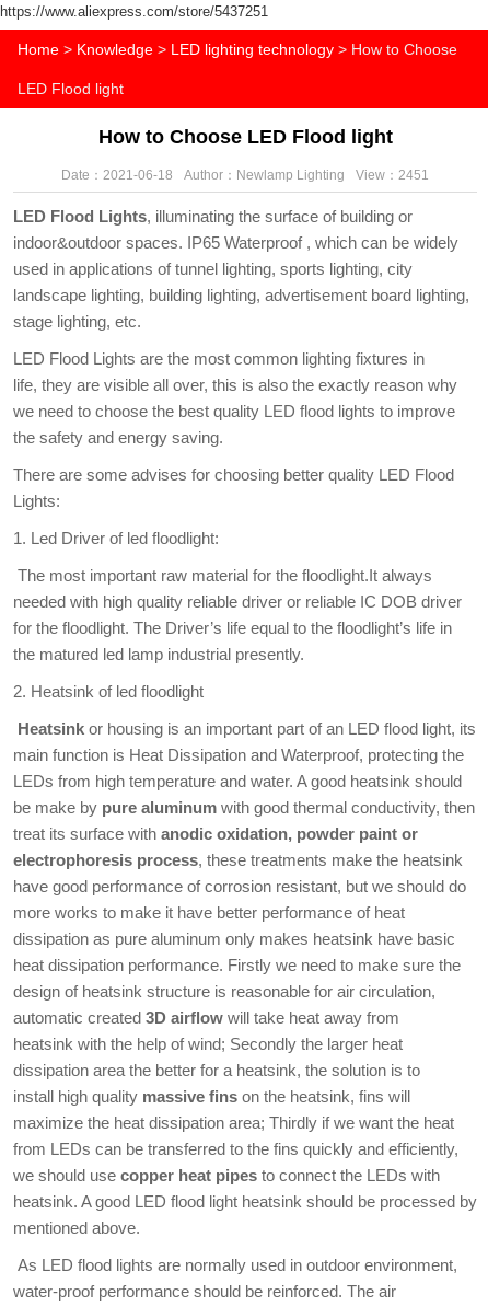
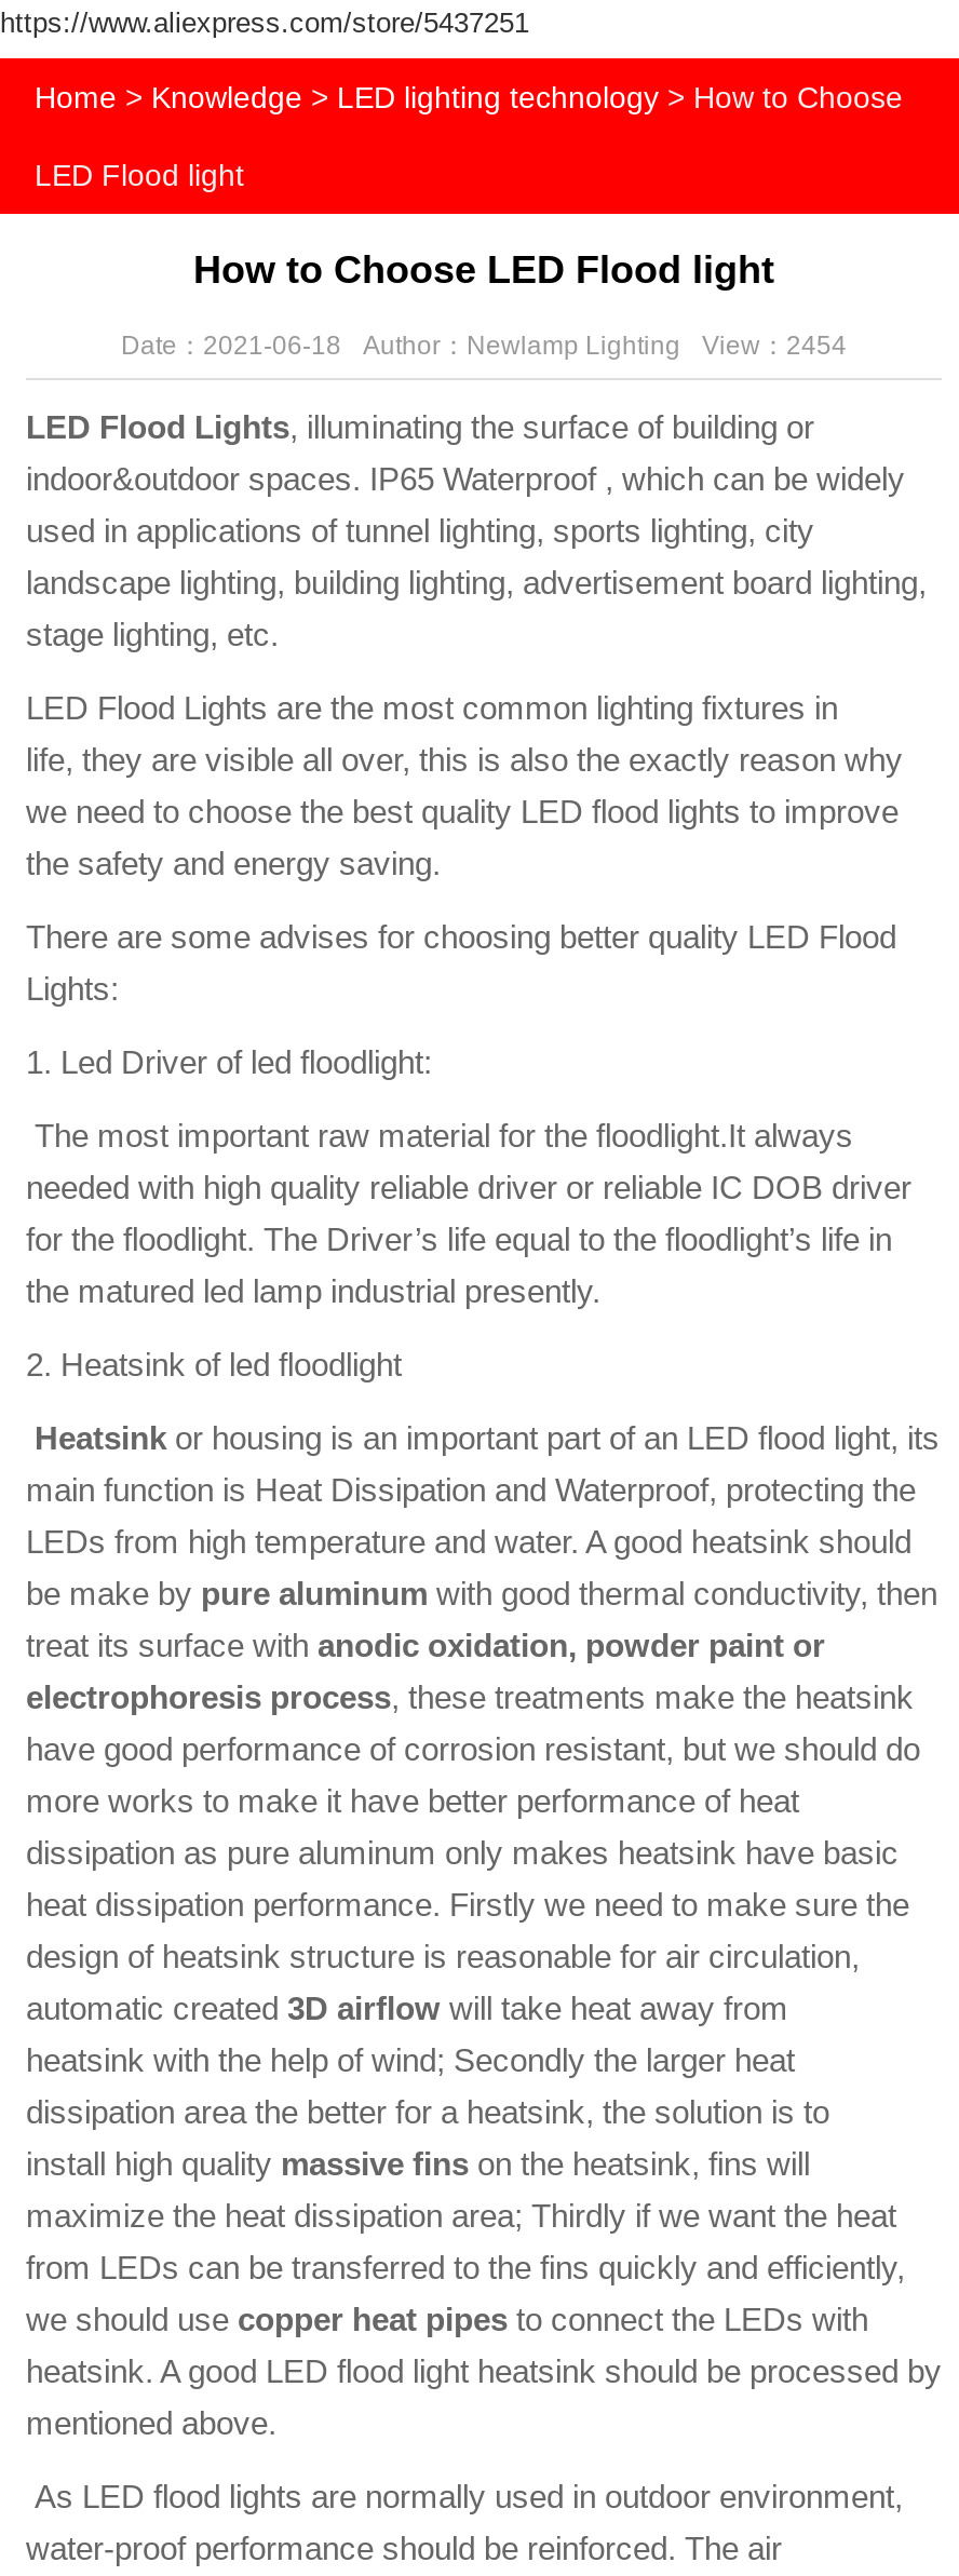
- Date：2021-06-18 Author：Newlamp Lighting View：2451
+ Date：2021-06-18 Author：Newlamp Lighting View：2454
